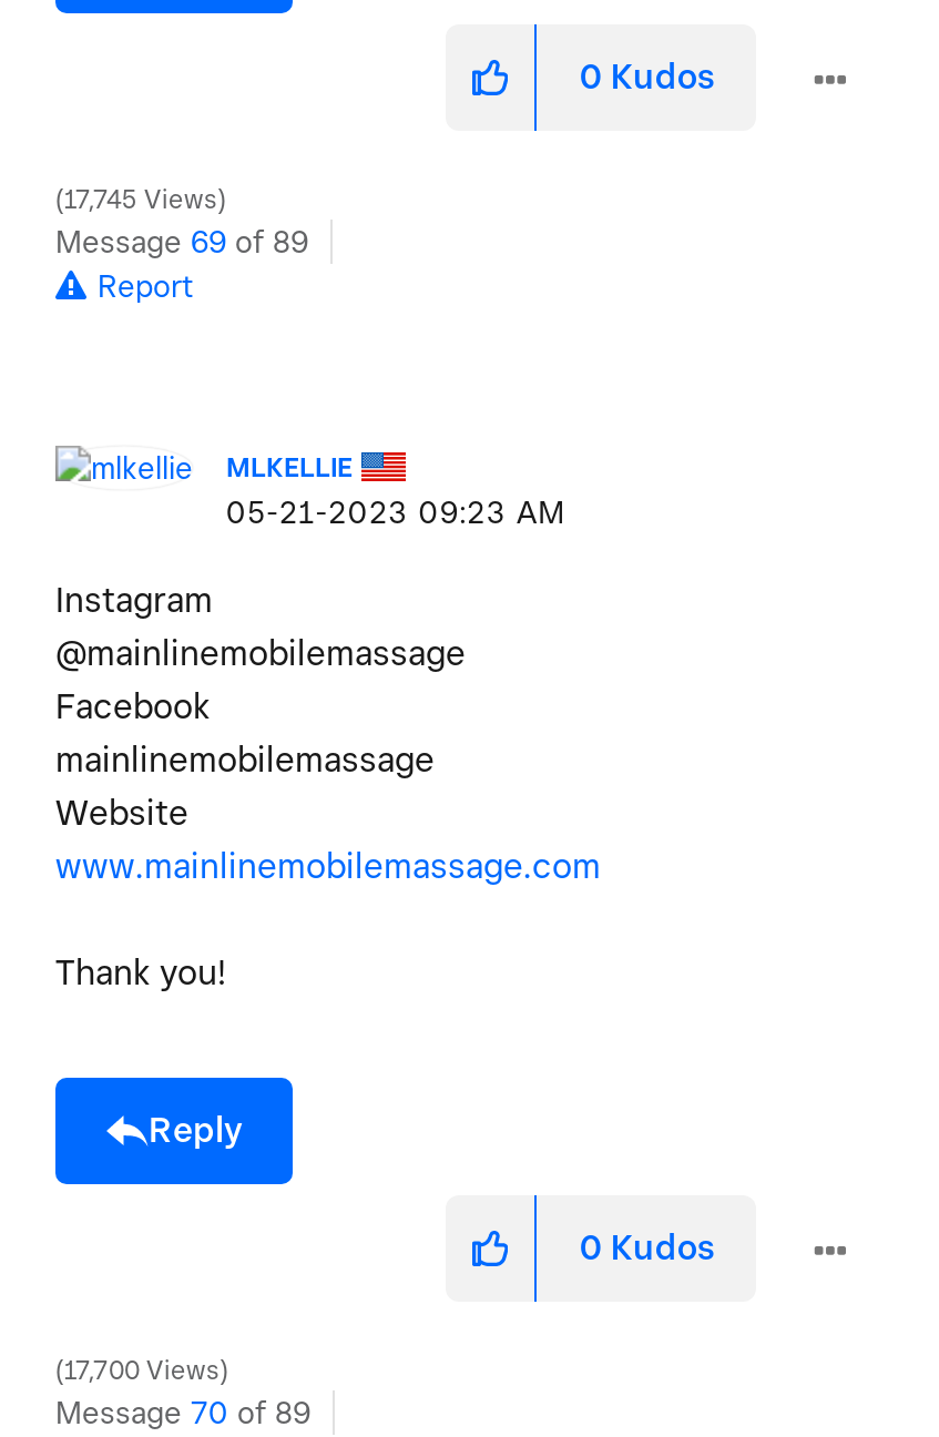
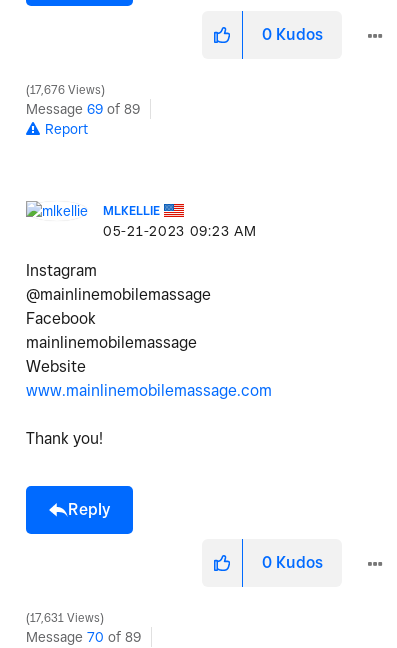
- 17,745 Views
+ 17,676 Views

- 17,700 Views
+ 17,631 Views
